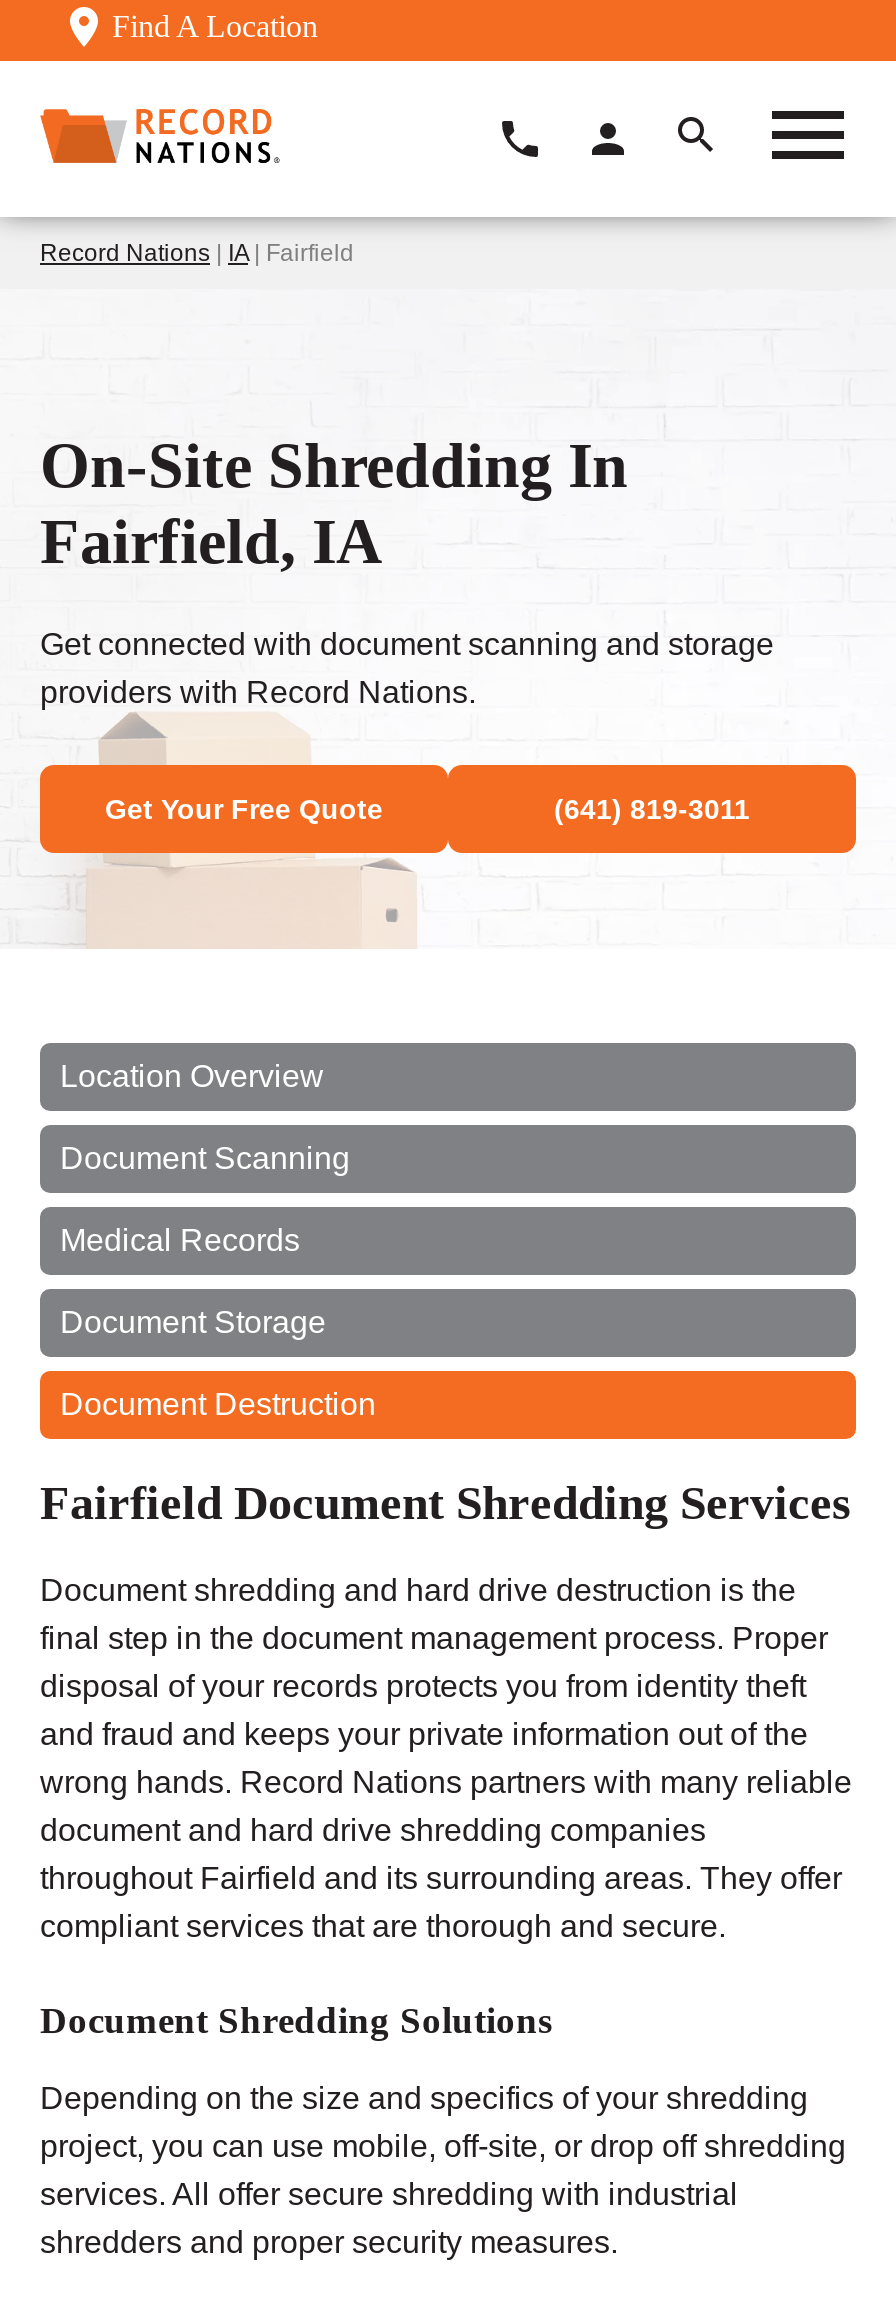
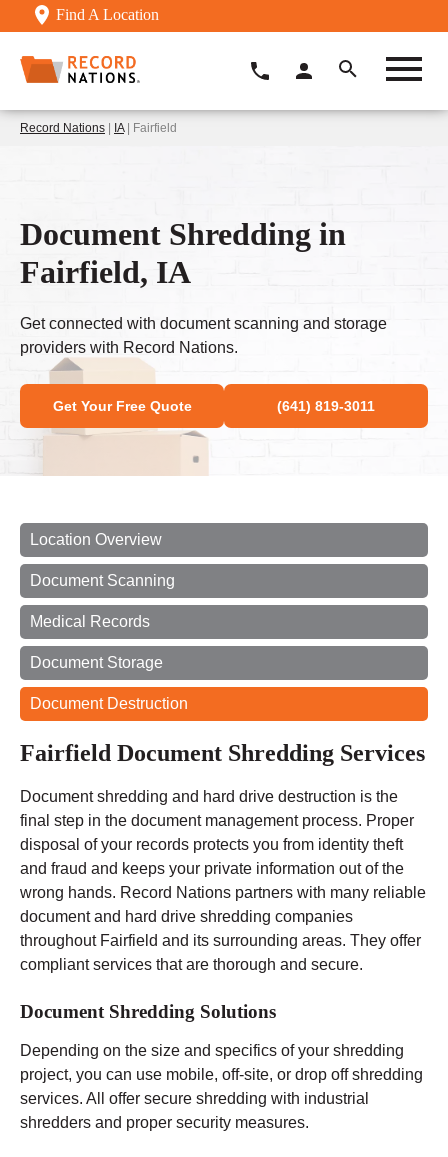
- On-Site Shredding In
+ Document Shredding in
